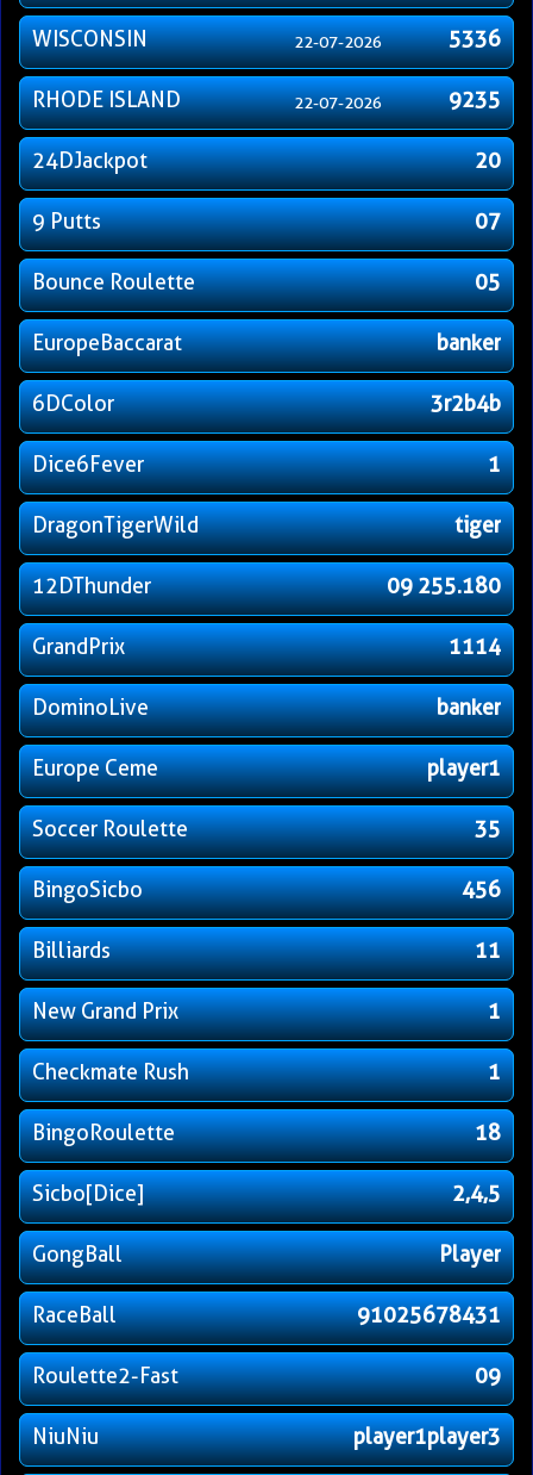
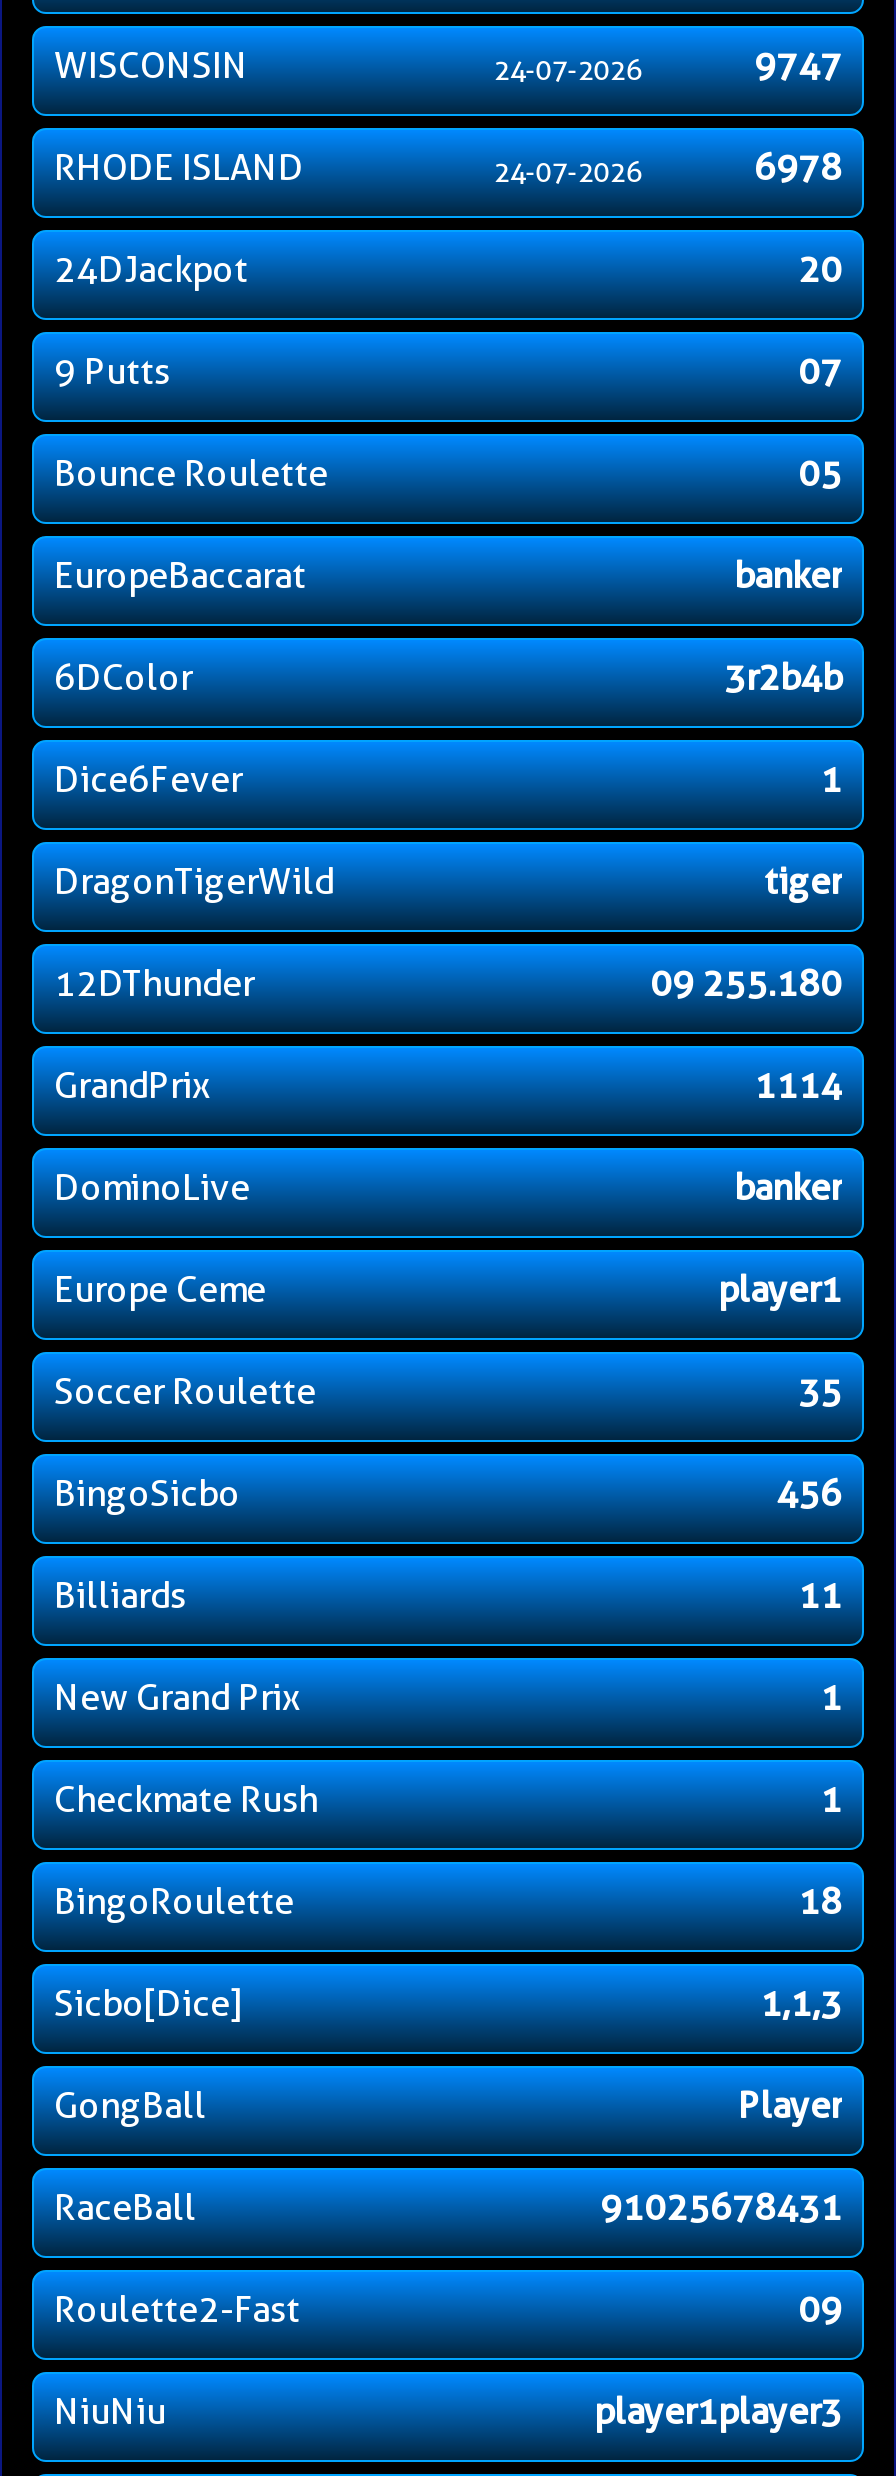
- 22-07-2026
+ 24-07-2026

- 5336
+ 9747

- 22-07-2026
+ 24-07-2026

- 9235
+ 6978

- 2,4,5
+ 1,1,3
